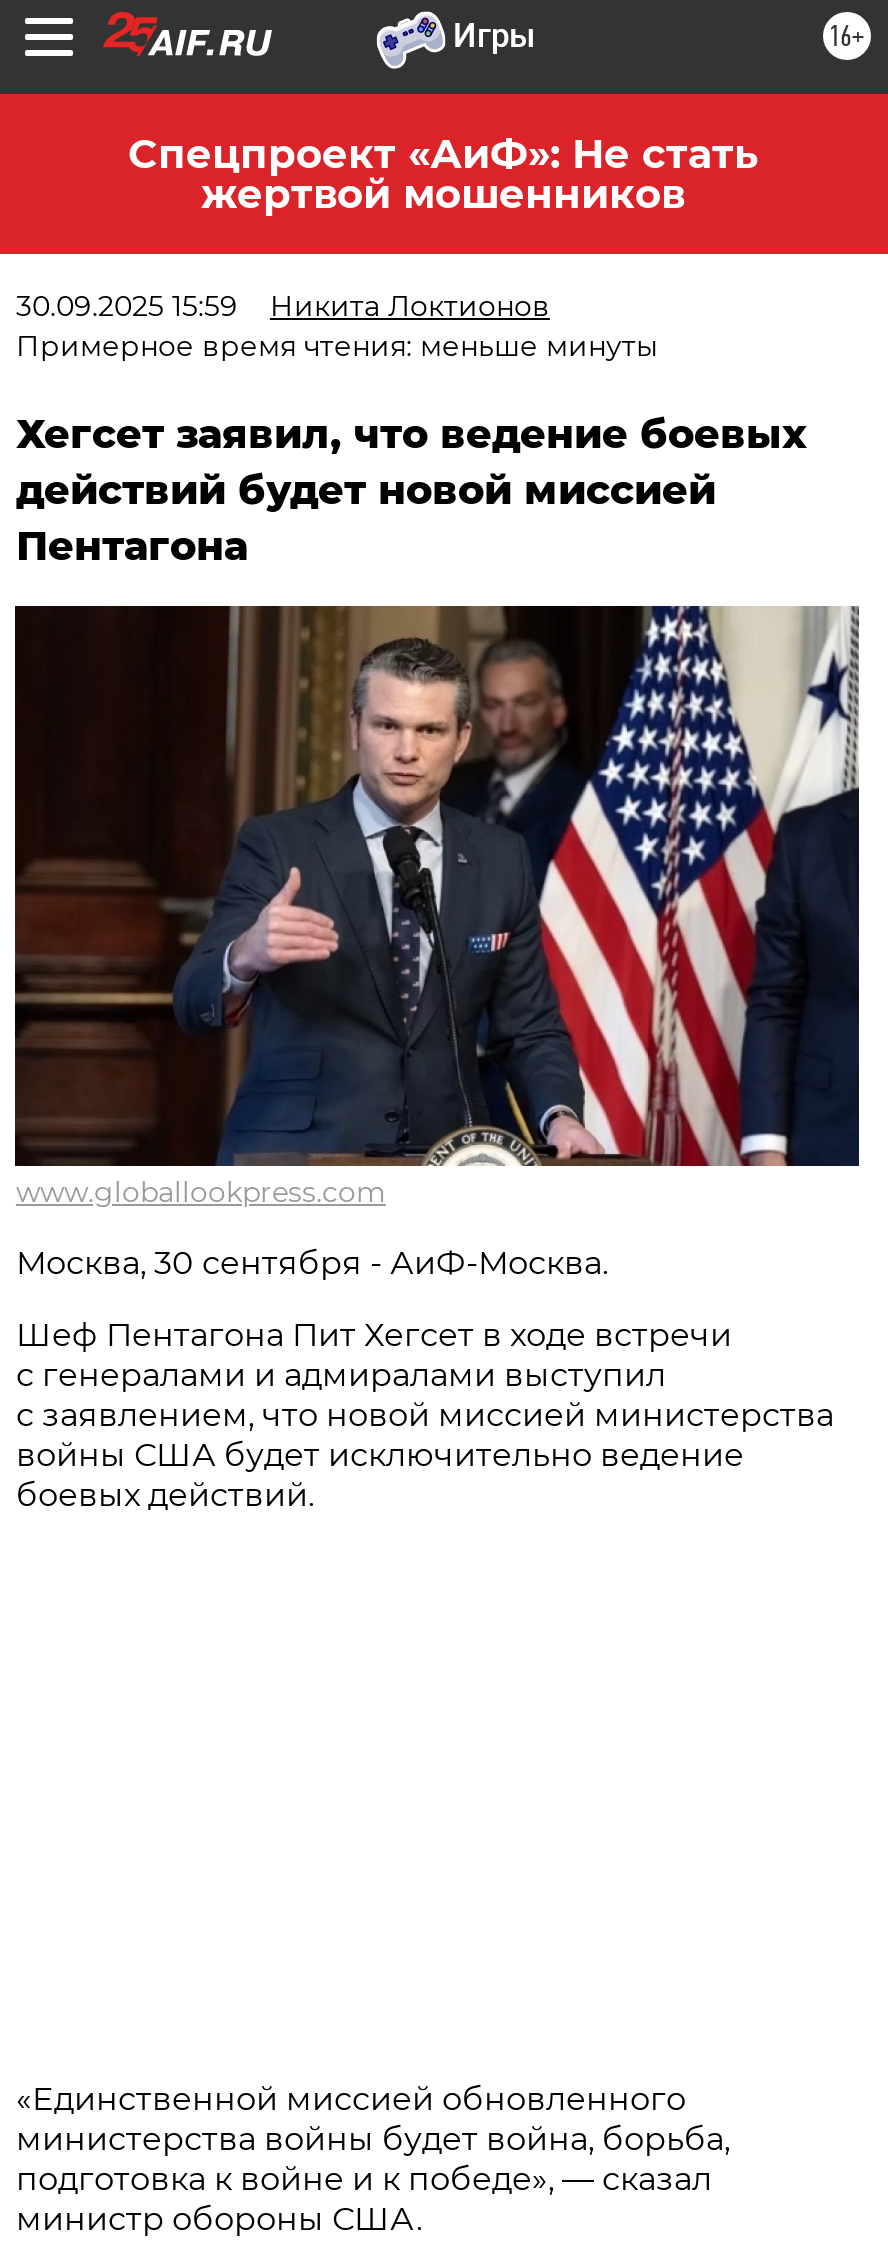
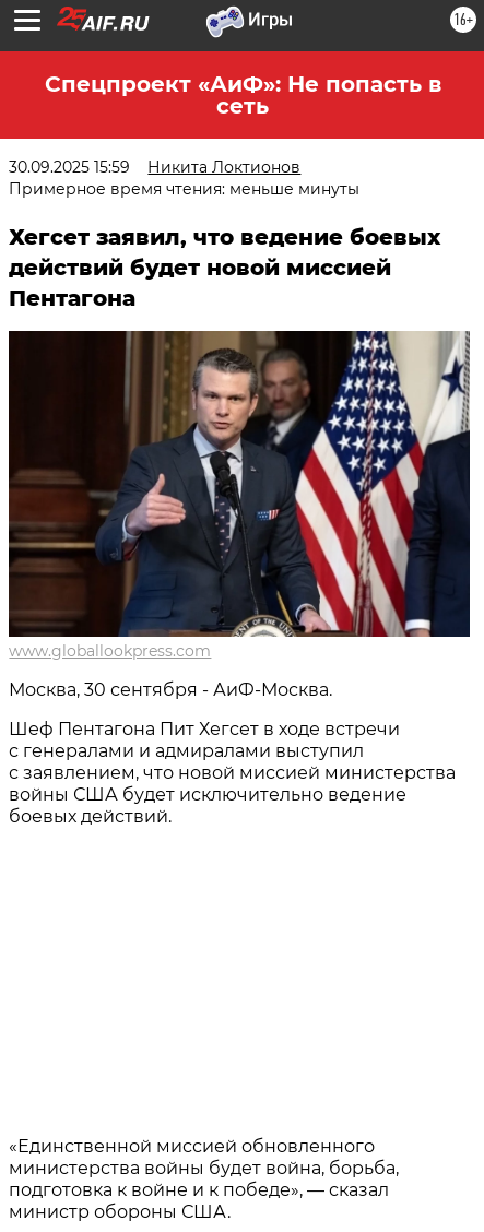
- Спецпроект «АиФ»: Не стать
- жертвой мошенников
+ Спецпроект «АиФ»: Не попасть в
+ сеть
